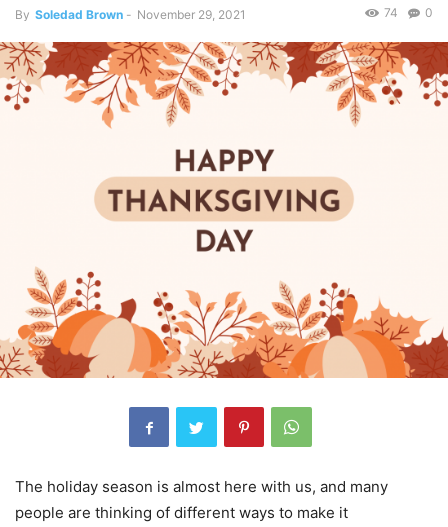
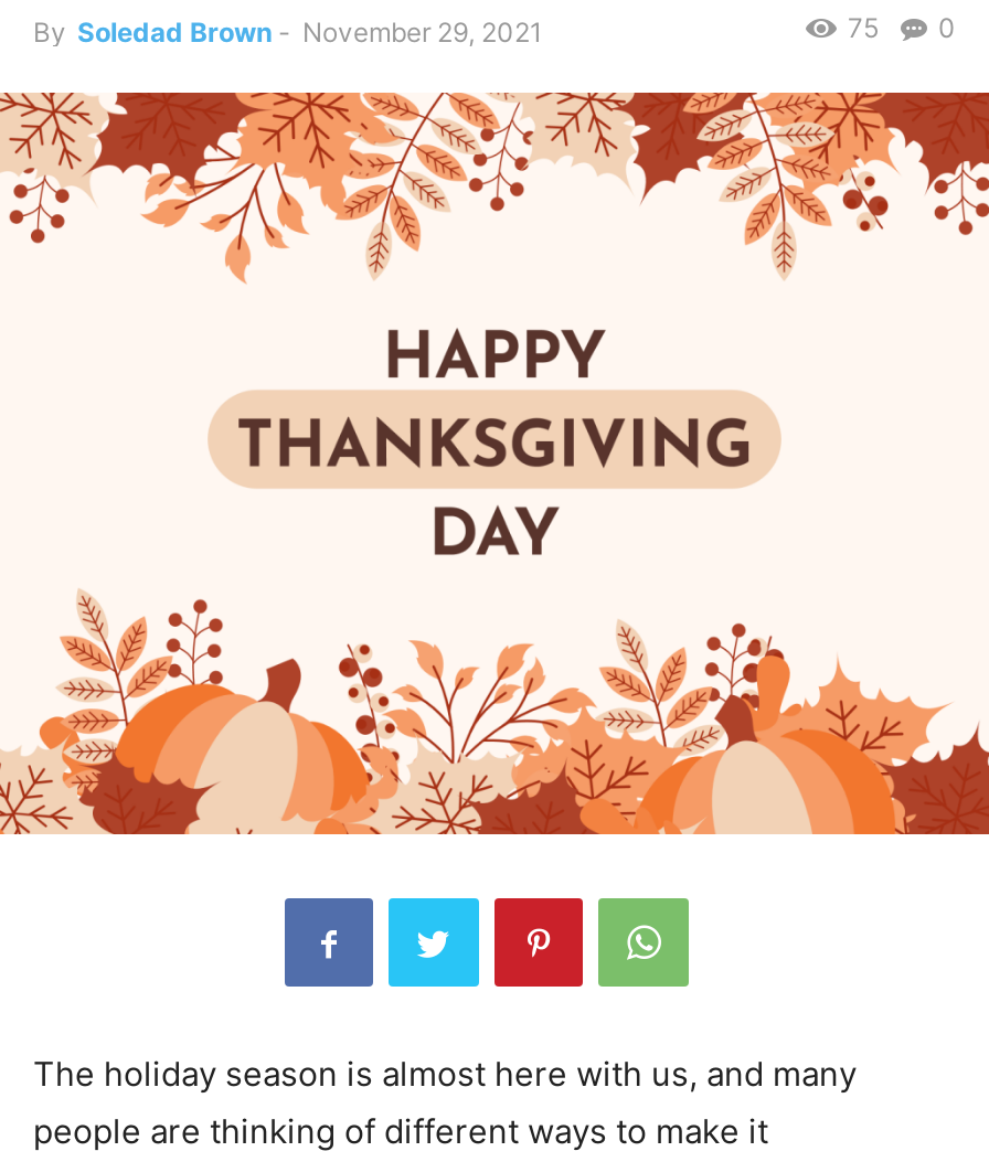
- 74 0
+ 75 0
